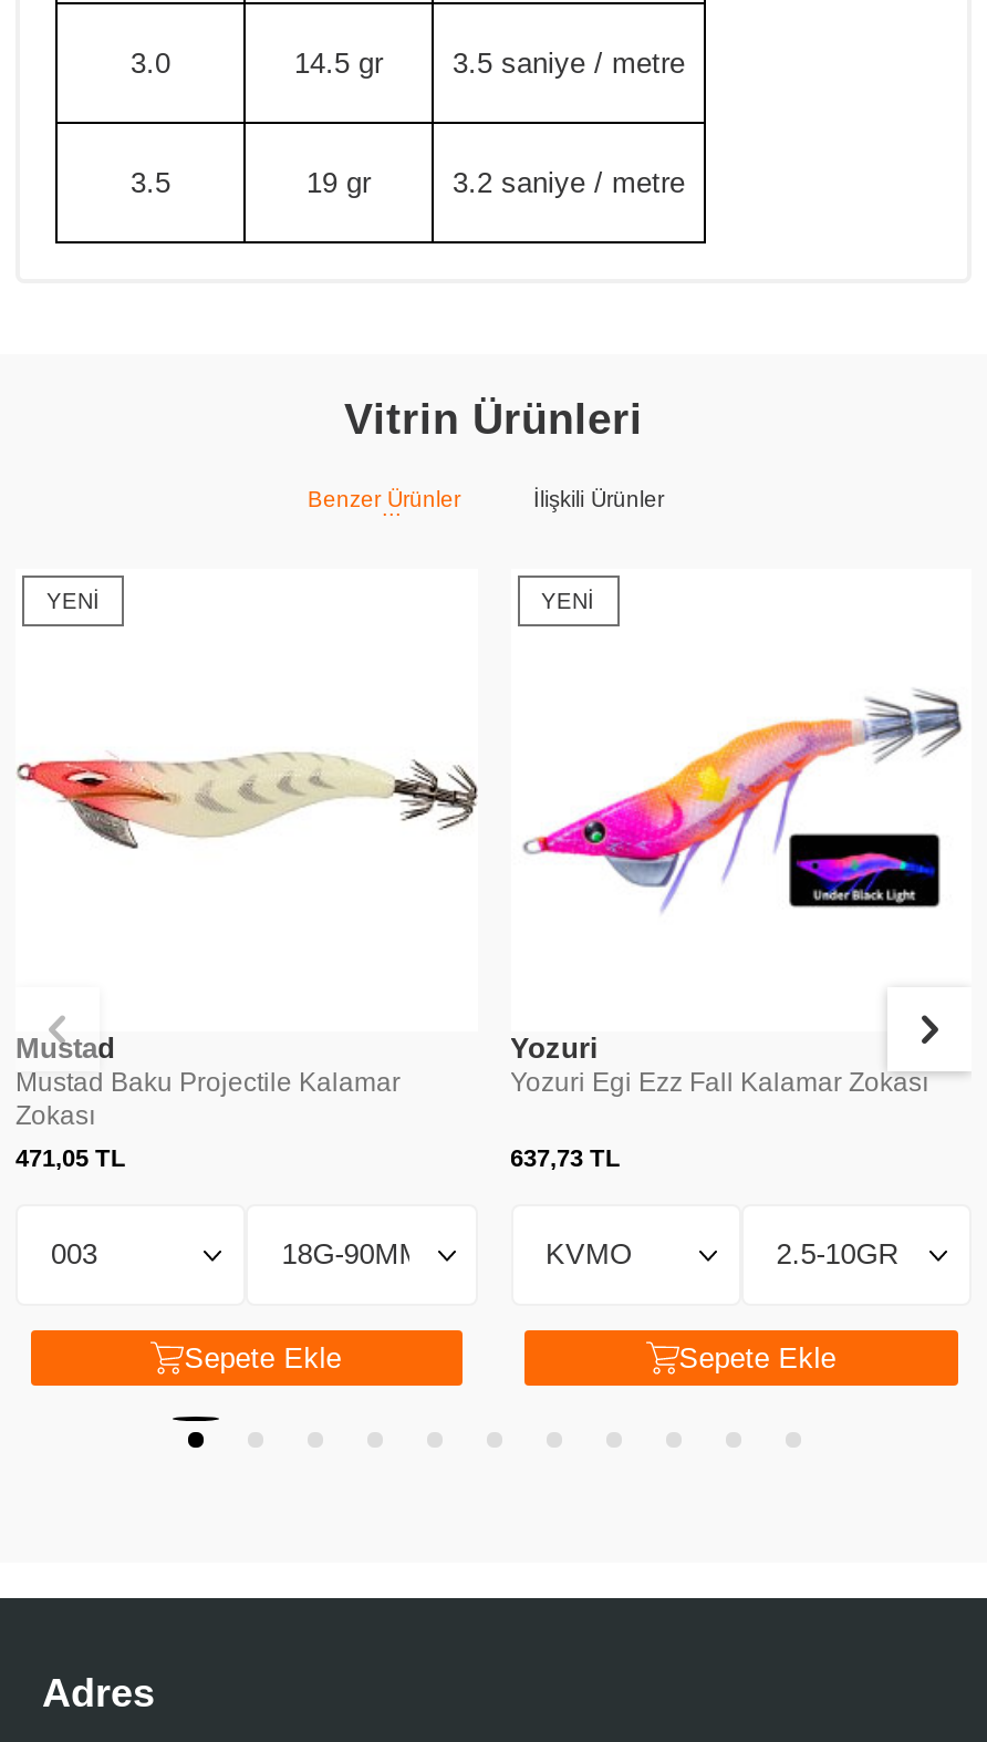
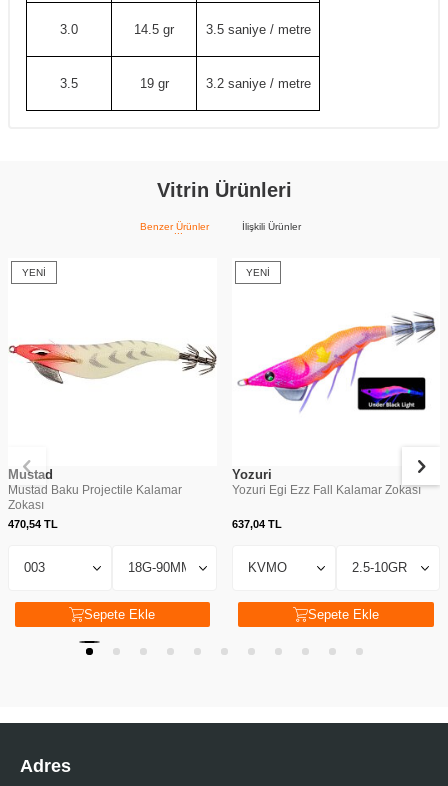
- 471,05 TL
+ 470,54 TL

- 637,73 TL
+ 637,04 TL
